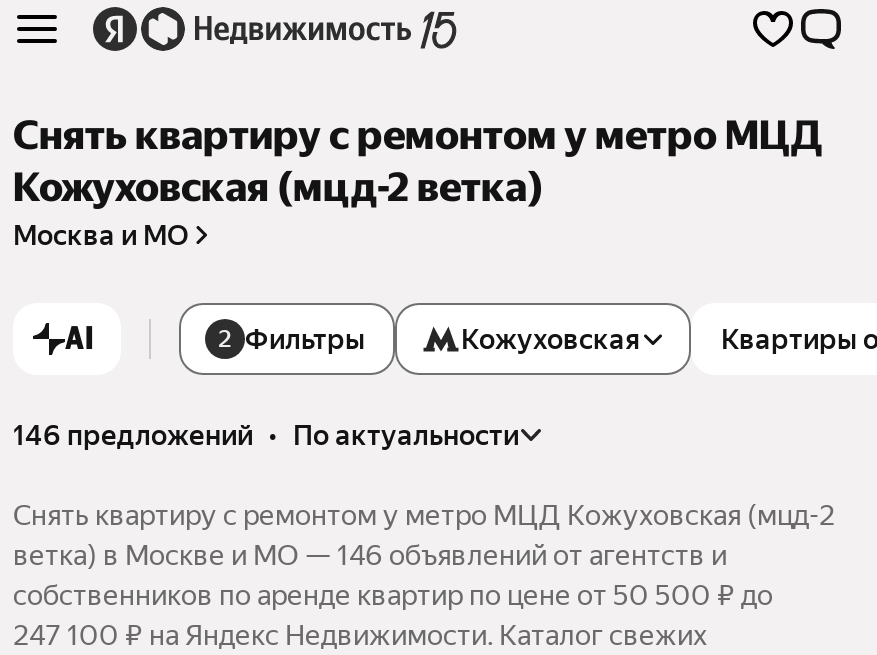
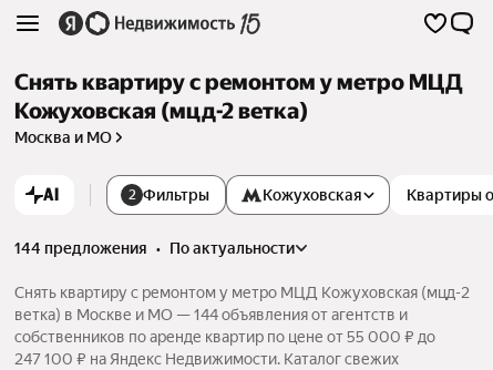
- 146 предложений • по актуальности
+ 144 предложения • по актуальности

- ветка) в Москве и МО — 146 объявлений от агентств и
+ ветка) в Москве и МО — 144 объявления от агентств и

- собственников по аренде квартир по цене от 50 500 ₽ до
+ собственников по аренде квартир по цене от 55 000 ₽ до
